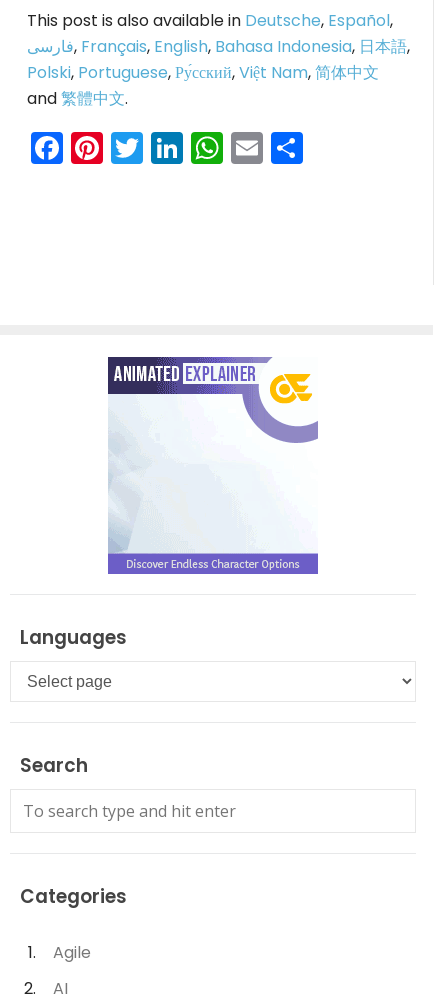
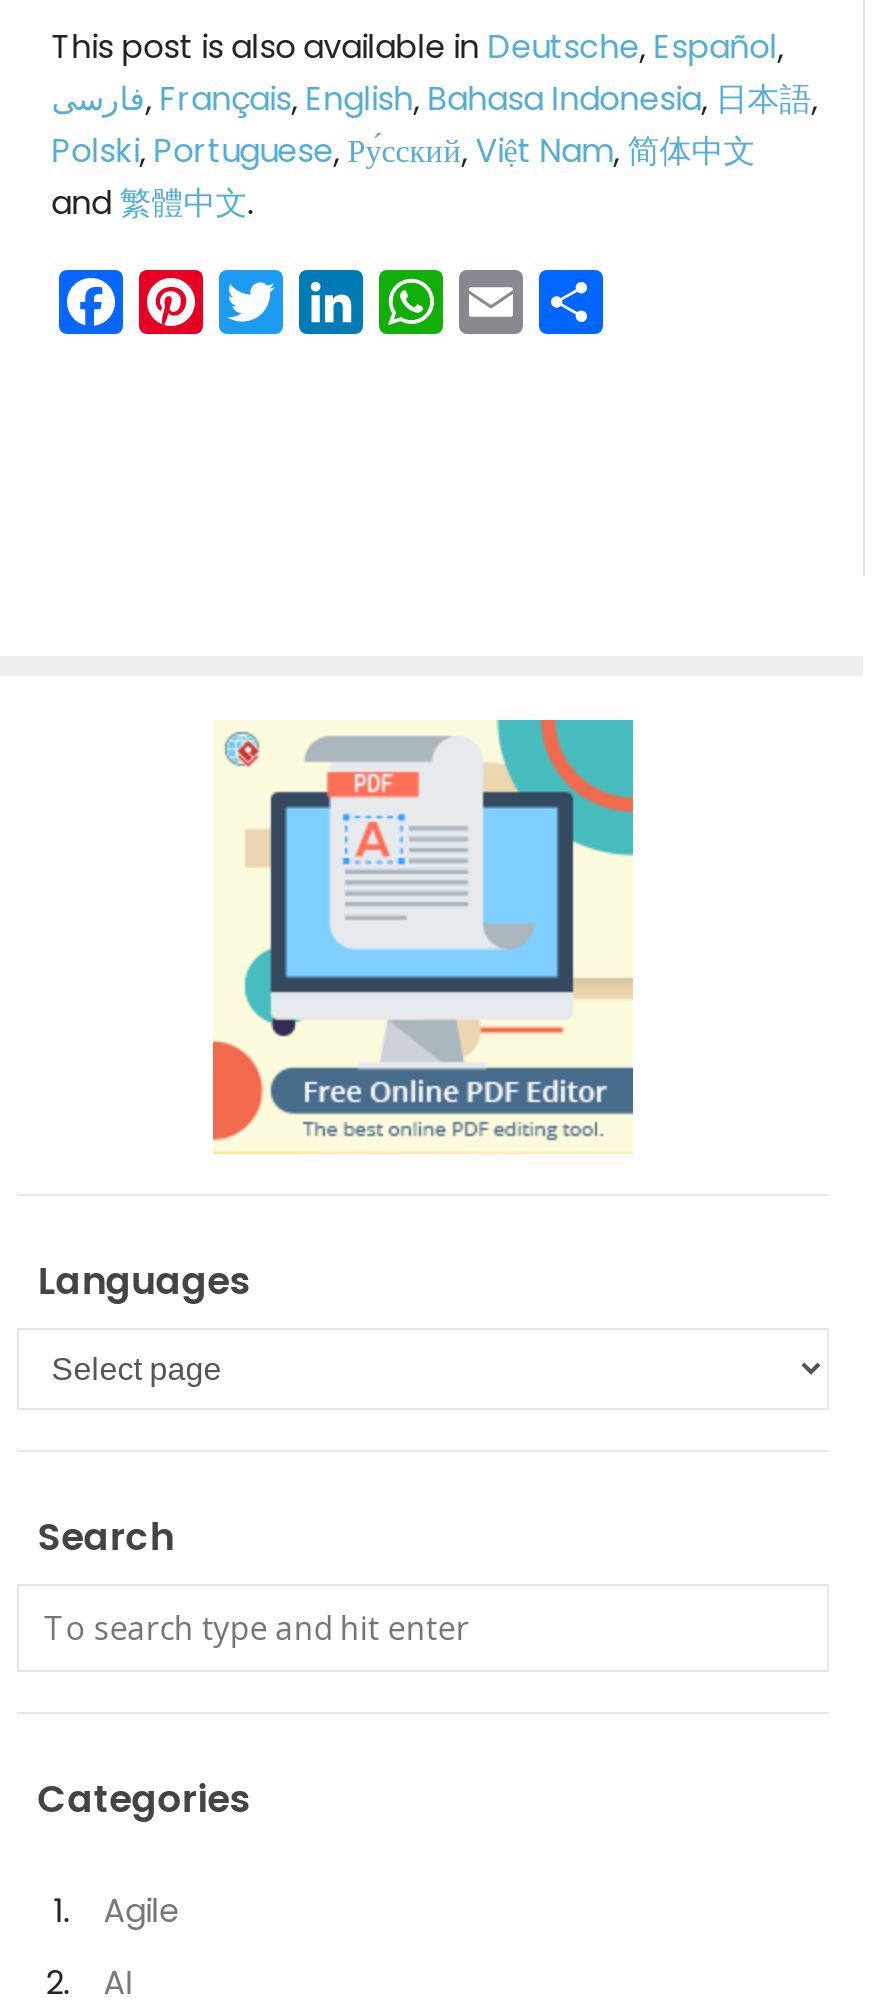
- [image]
+ [image]
